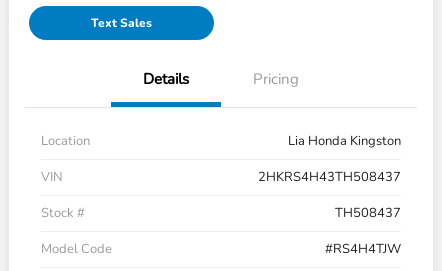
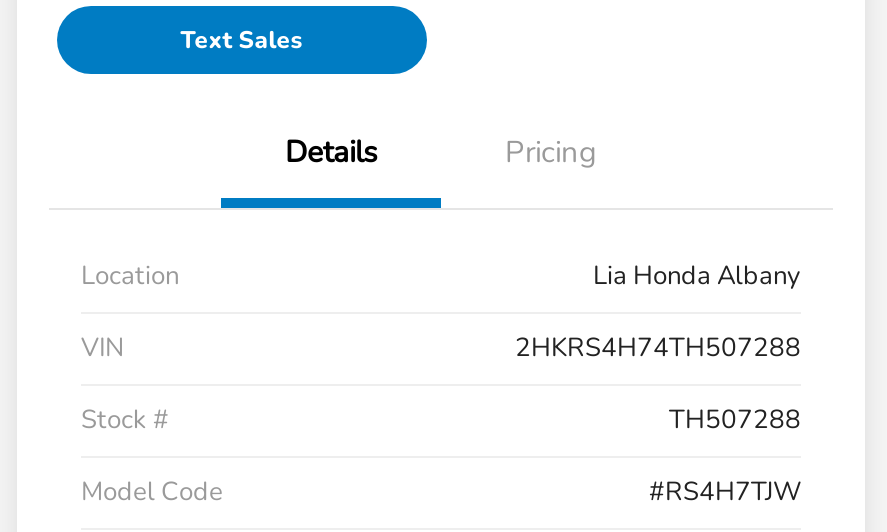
- Lia Honda Kingston
+ Lia Honda Albany

- 2HKRS4H43TH508437
+ 2HKRS4H74TH507288

- TH508437
+ TH507288

- #RS4H4TJW
+ #RS4H7TJW
